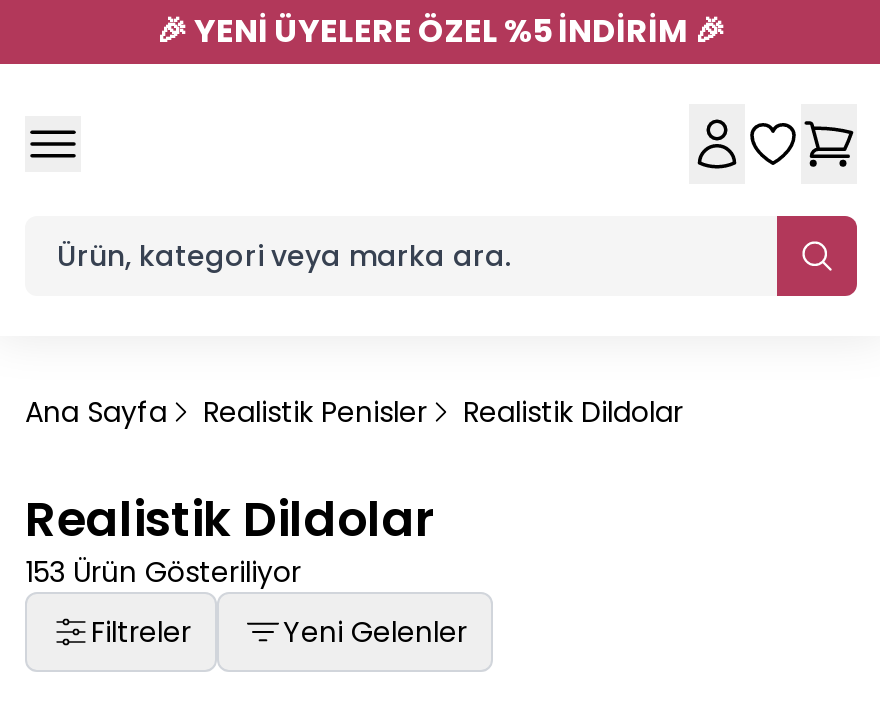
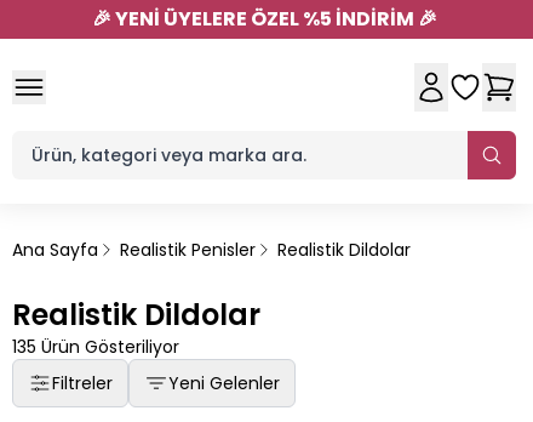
- 153 Ürün Gösteriliyor
+ 135 Ürün Gösteriliyor
